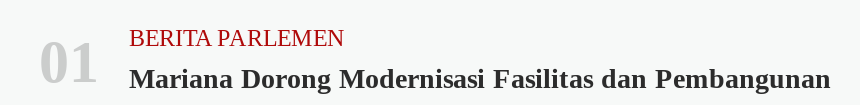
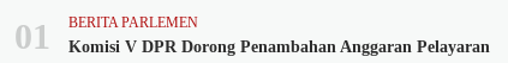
- Mariana Dorong Modernisasi Fasilitas dan Pembangunan
+ Komisi V DPR Dorong Penambahan Anggaran Pelayaran
